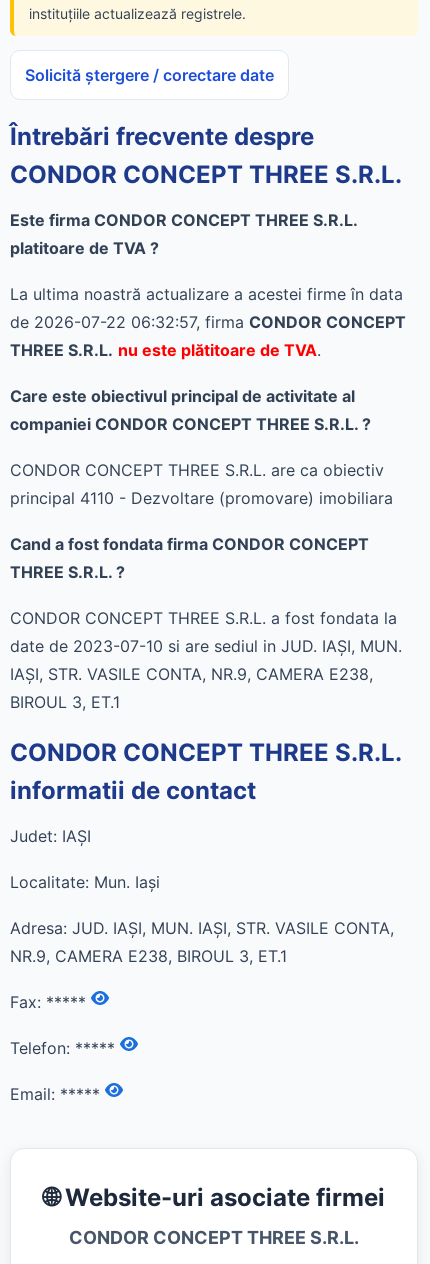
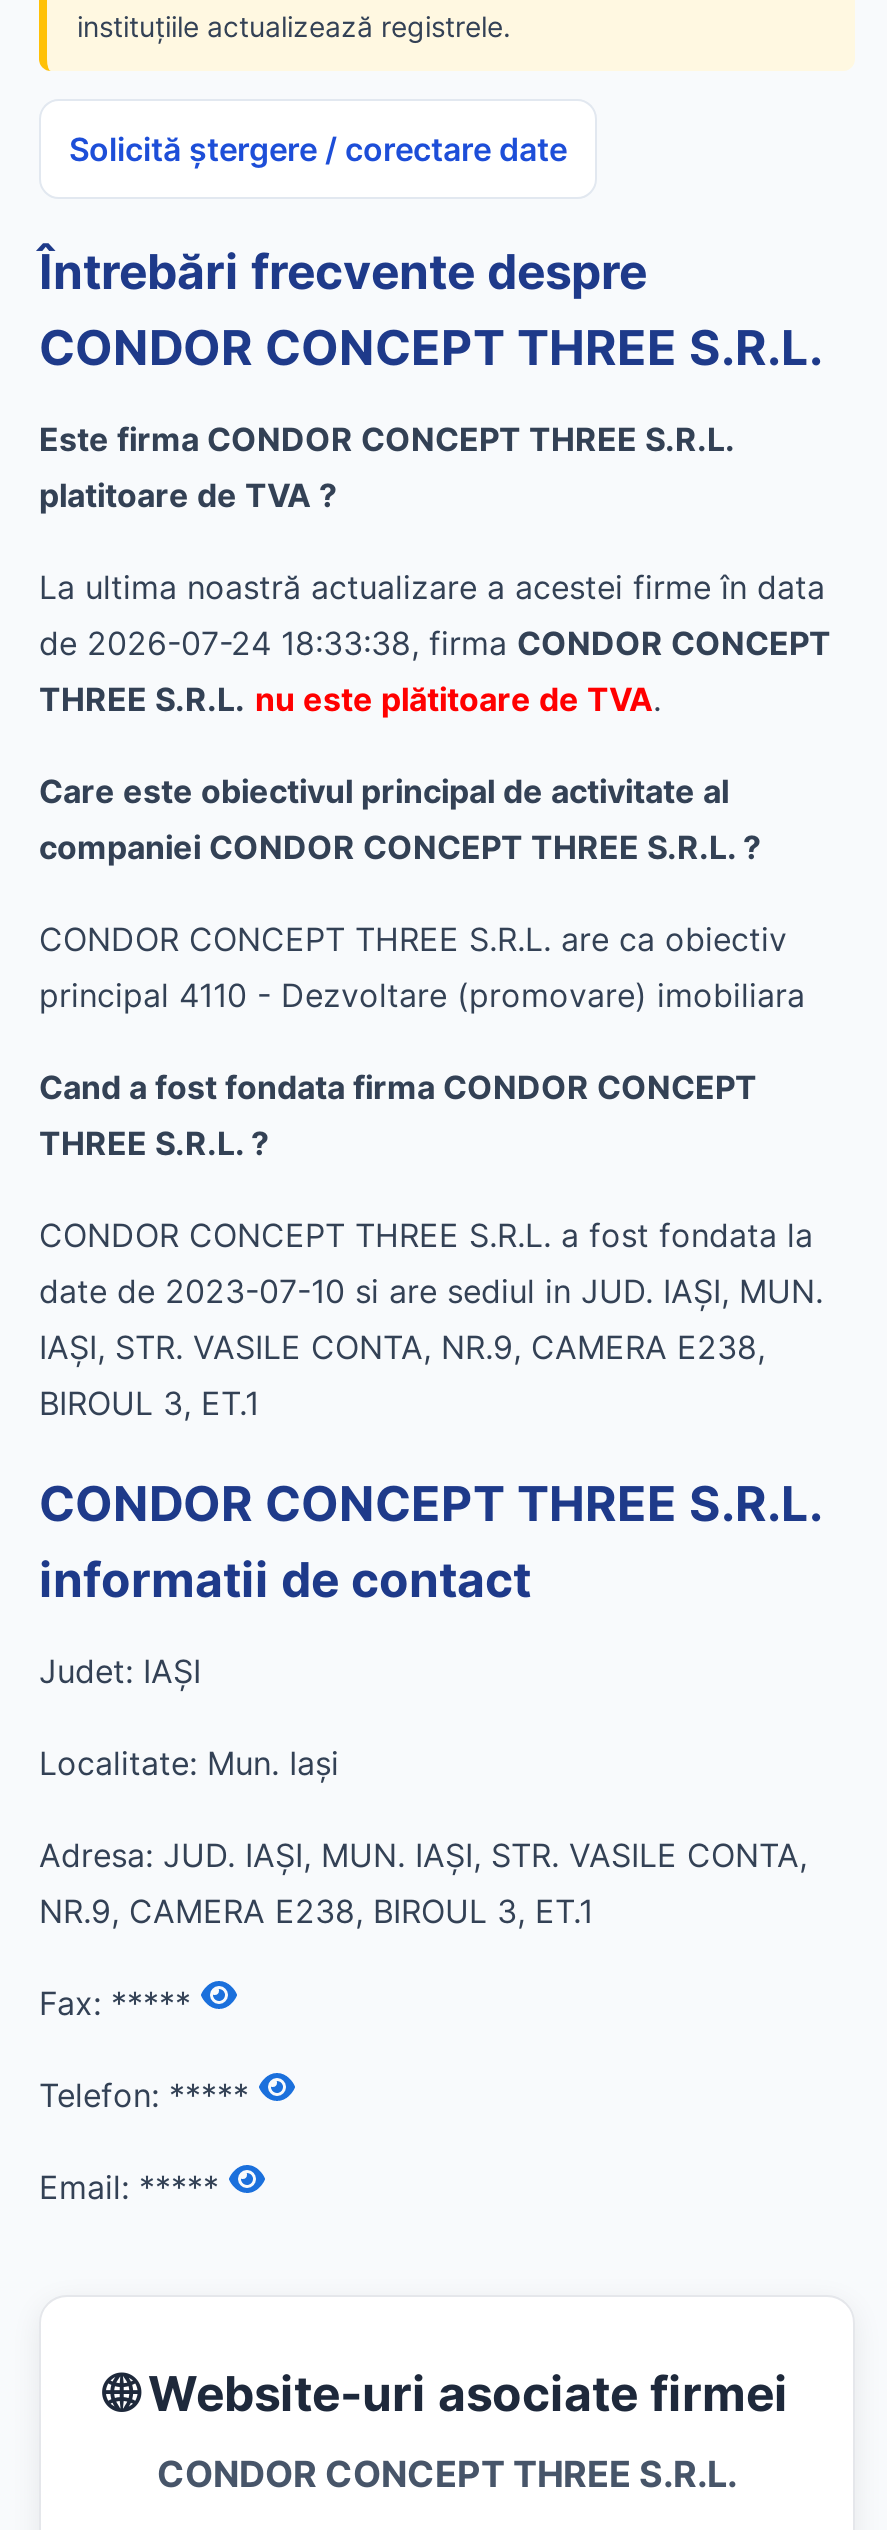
- de 2026-07-22 06:32:57, firma CONDOR CONCEPT
+ de 2026-07-24 18:33:38, firma CONDOR CONCEPT
